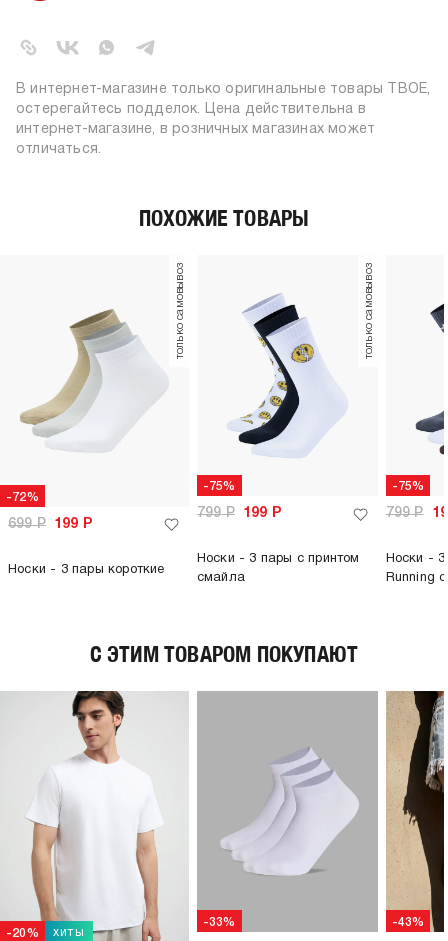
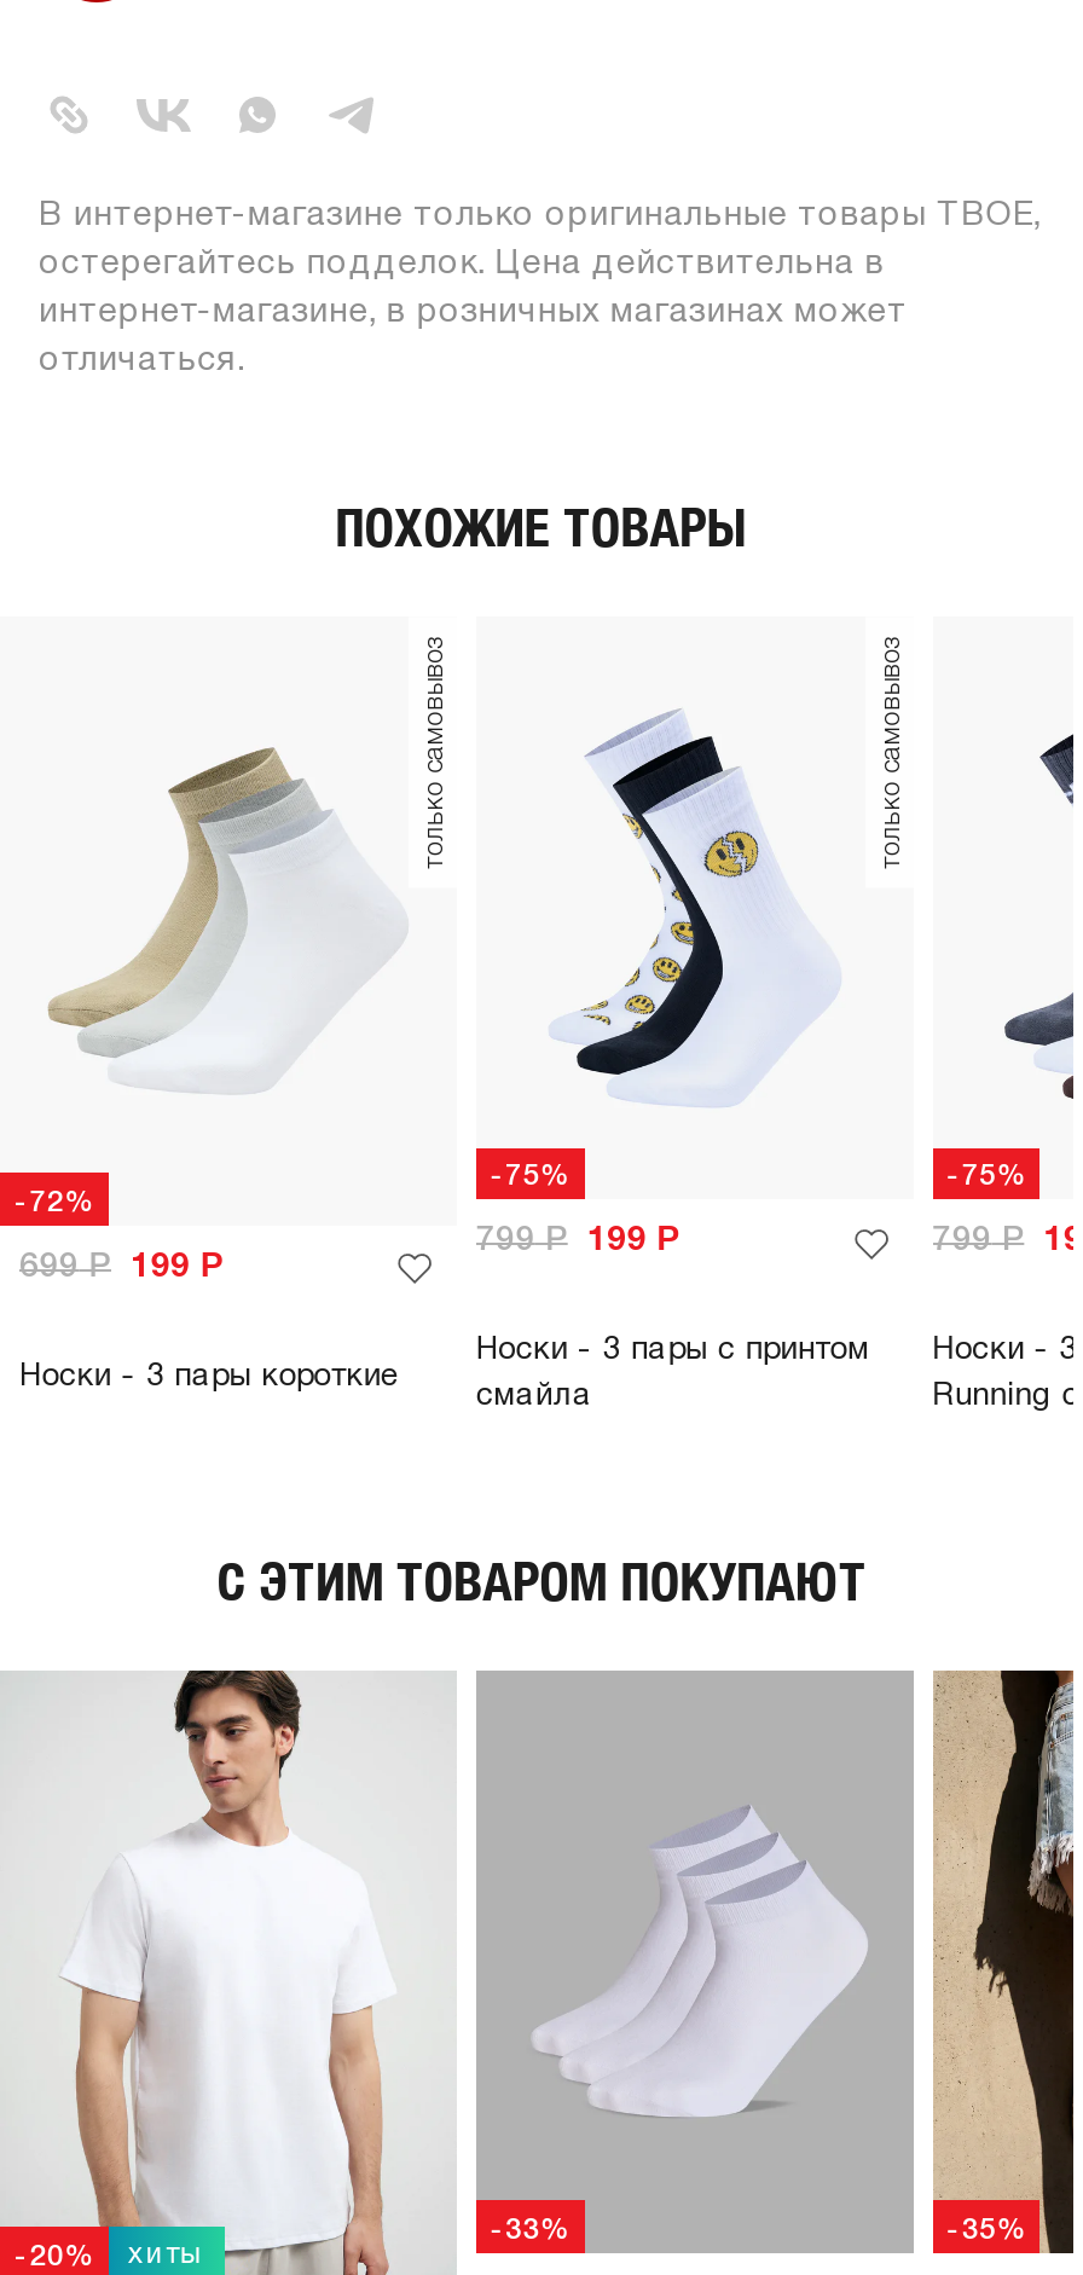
- -43%
+ -35%
